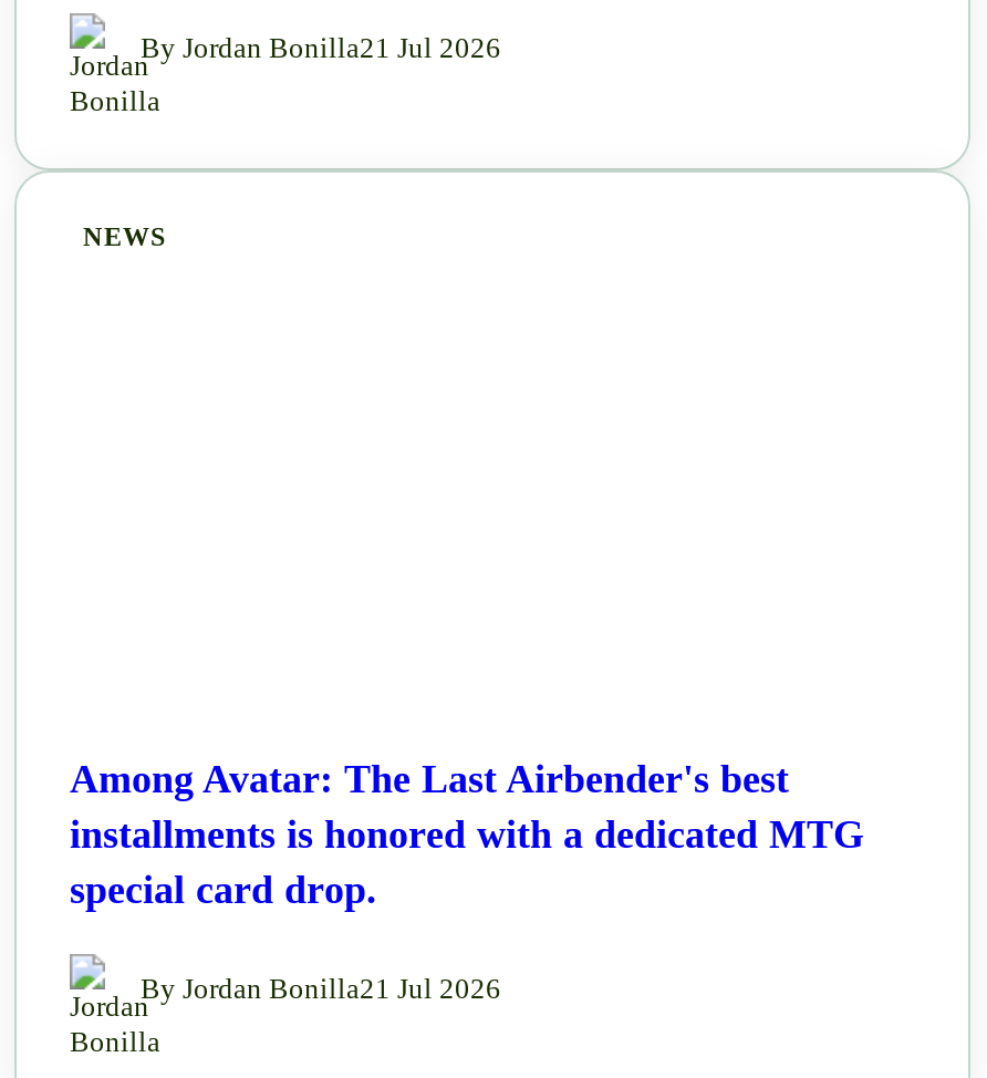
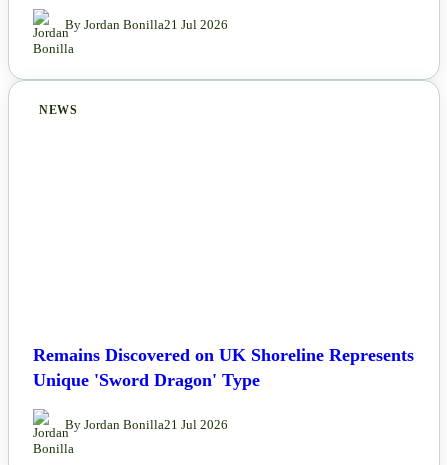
- Among Avatar: The Last Airbender's best
- installments is honored with a dedicated MTG
- special card drop.
+ Remains Discovered on UK Shoreline Represents
+ Unique 'Sword Dragon' Type
